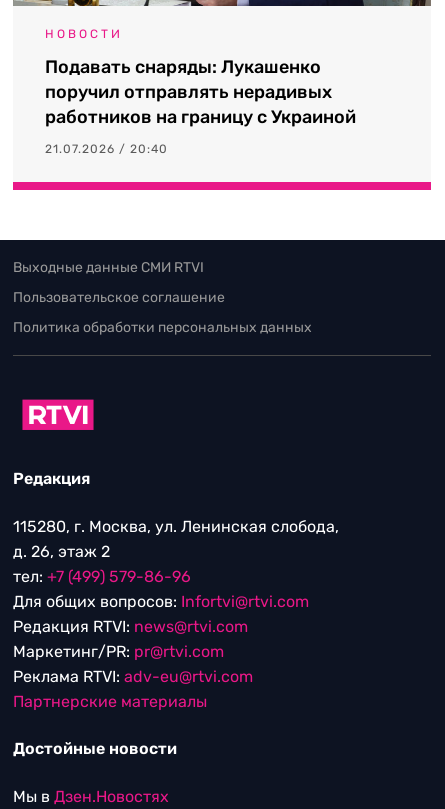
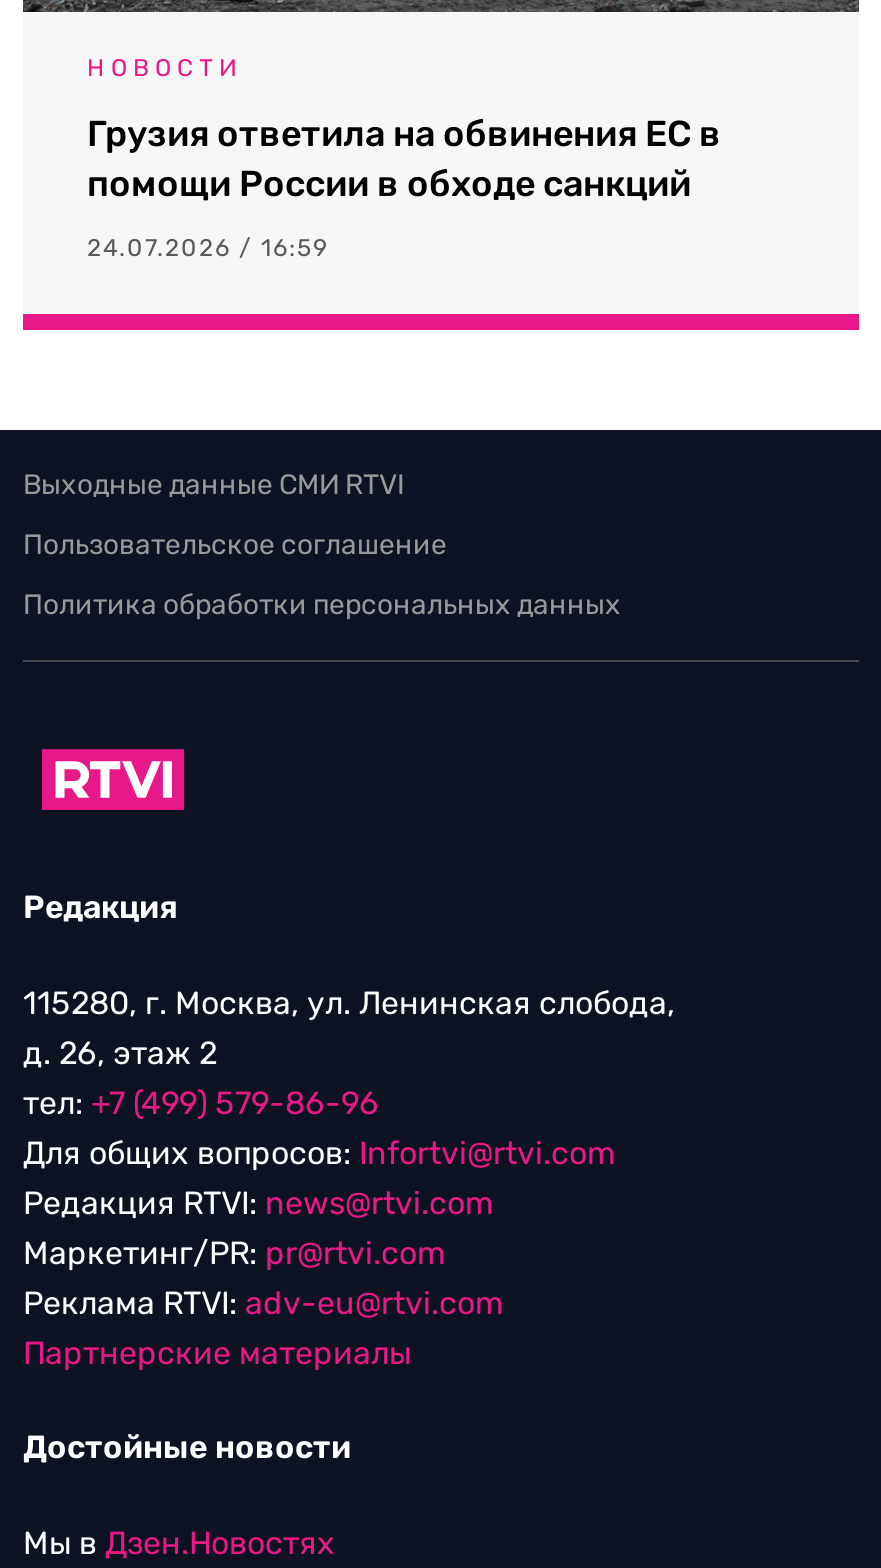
- Подавать снаряды: Лукашенко
- поручил отправлять нерадивых
- работников на границу с Украиной
+ Грузия ответила на обвинения ЕС в
+ помощи России в обходе санкций

- 21.07.2026 / 20:40
+ 24.07.2026 / 16:59
